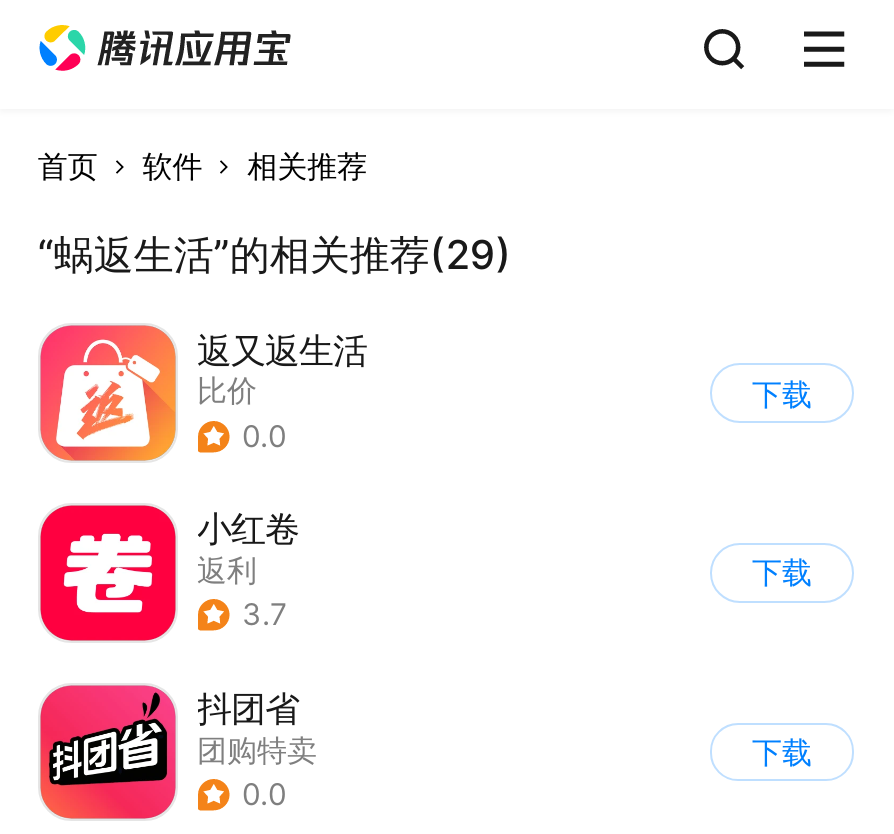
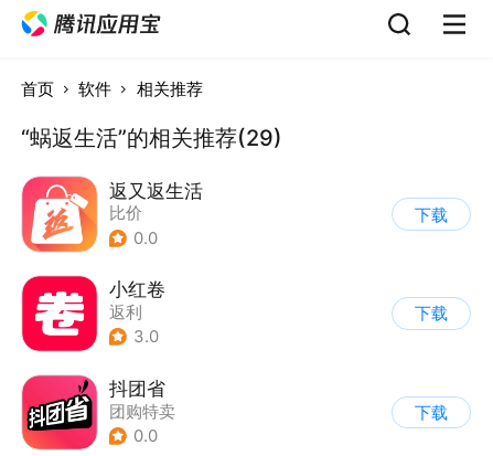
- 3.7
+ 3.0
